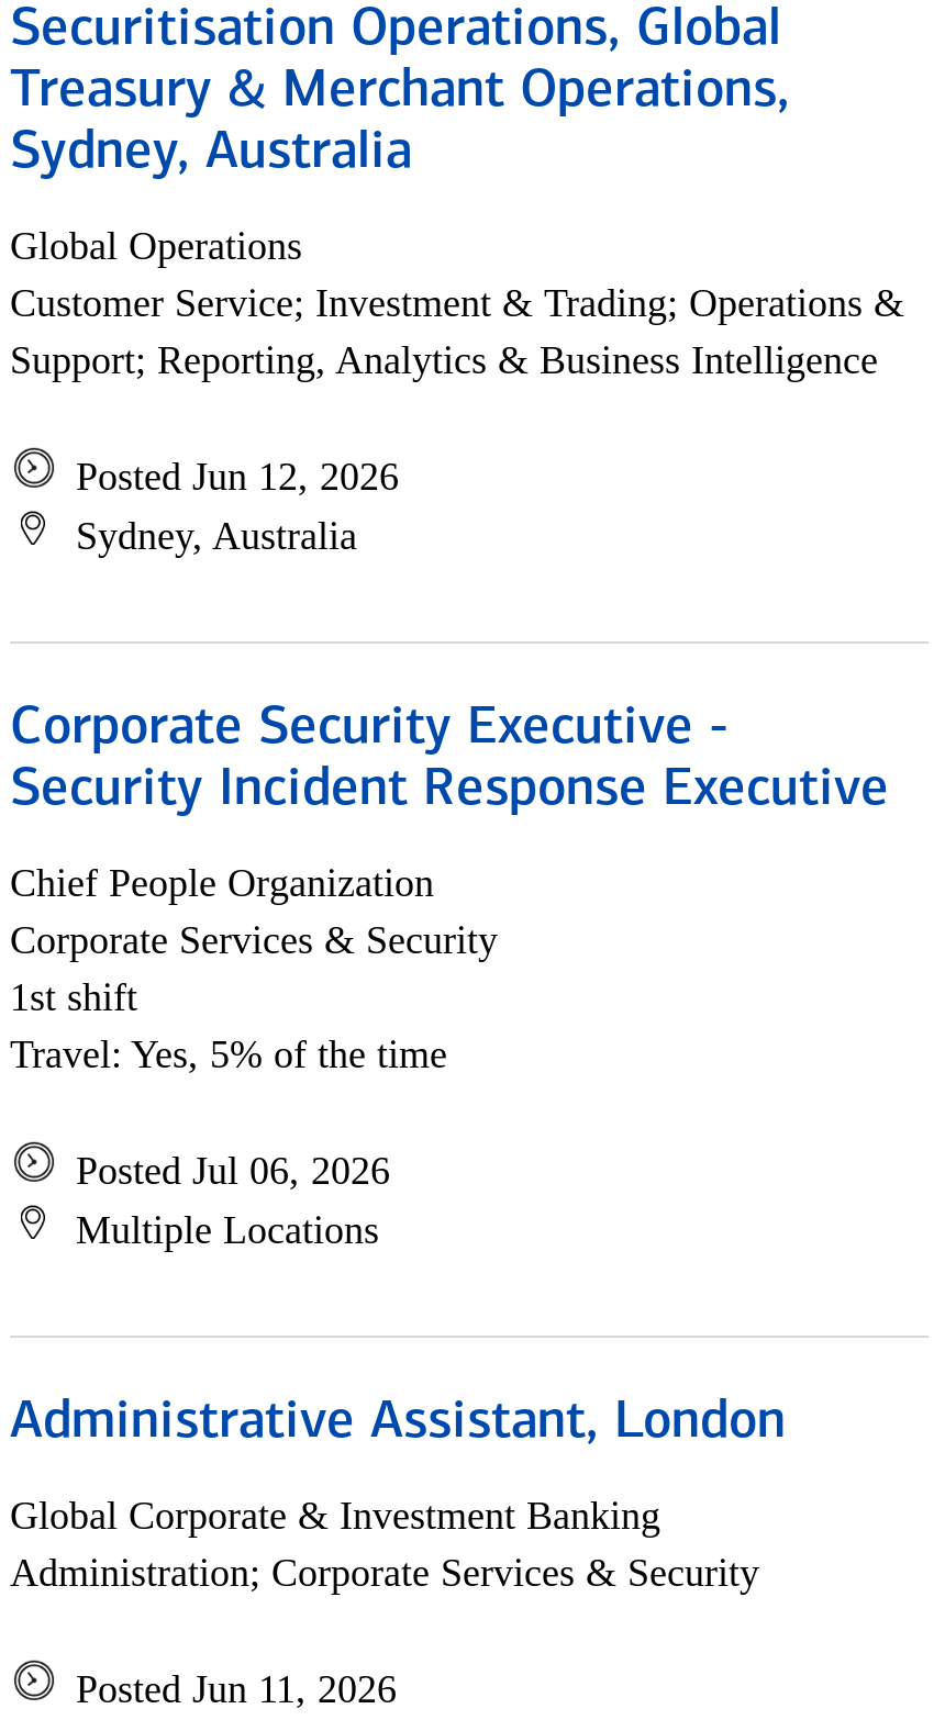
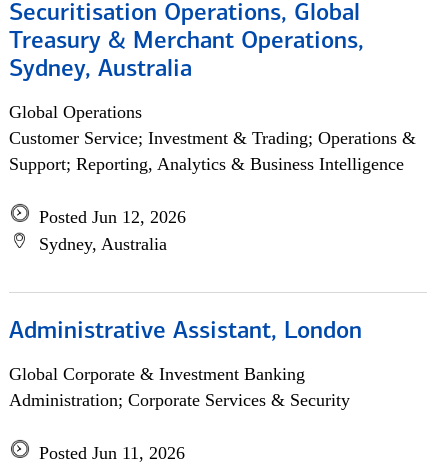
- Corporate Security Executive -
- Security Incident Response Executive
- Chief People Organization
- Corporate Services & Security
- 1st shift
- Travel: Yes, 5% of the time
- Posted Jul 06, 2026
- Multiple Locations
